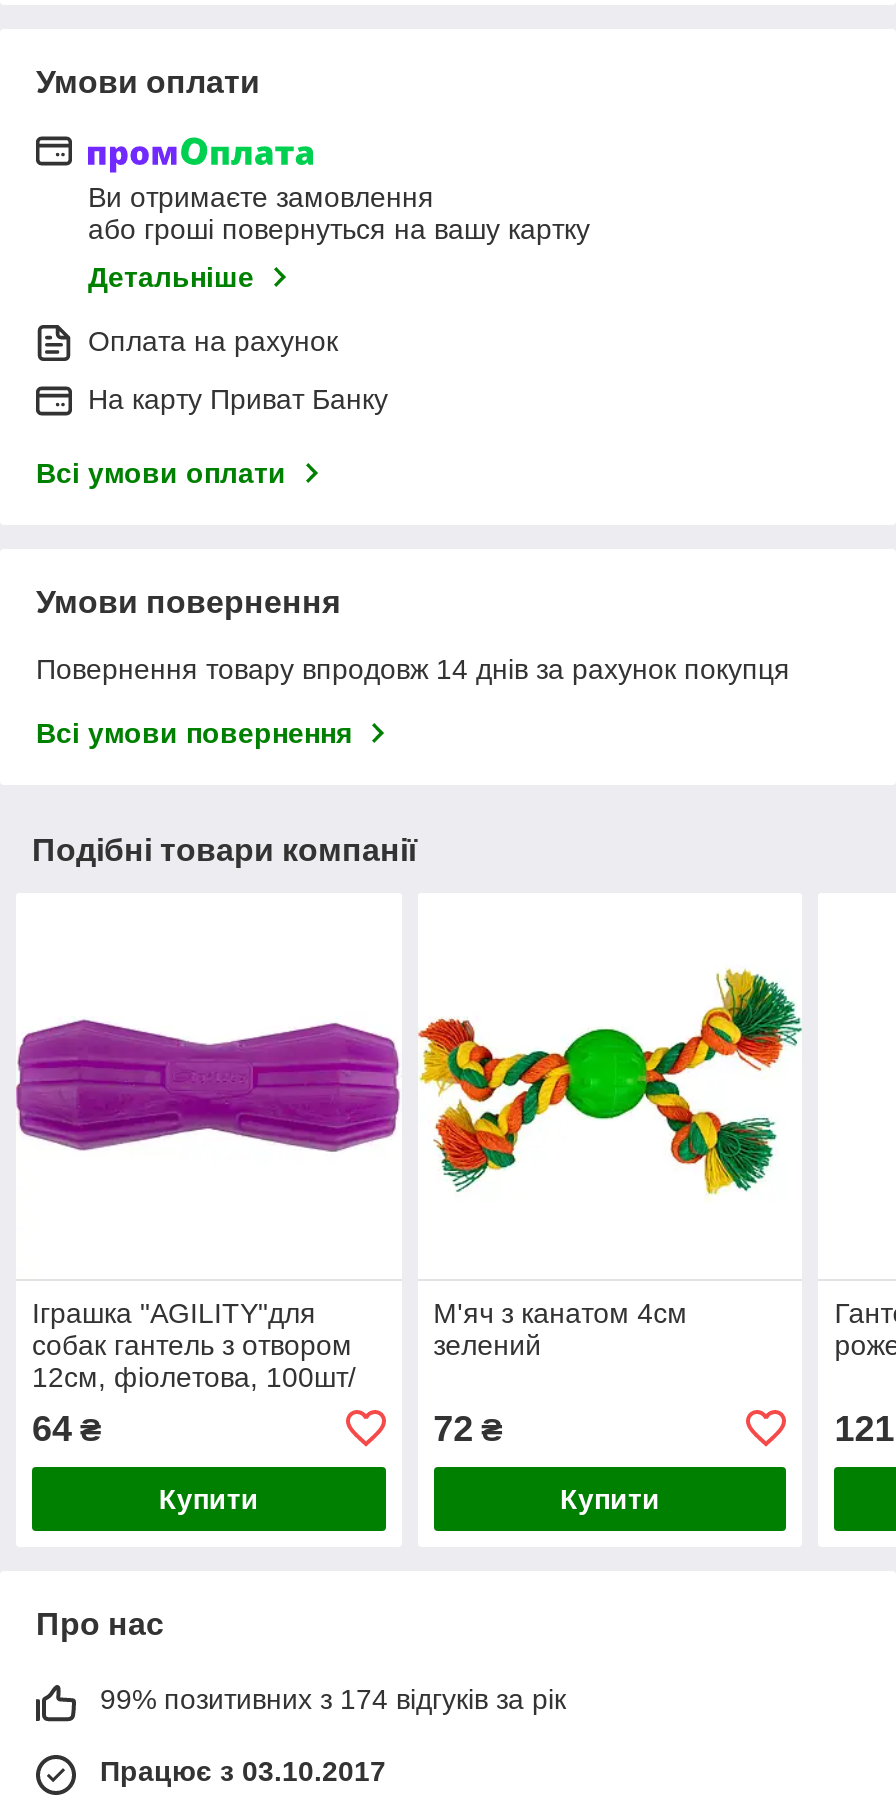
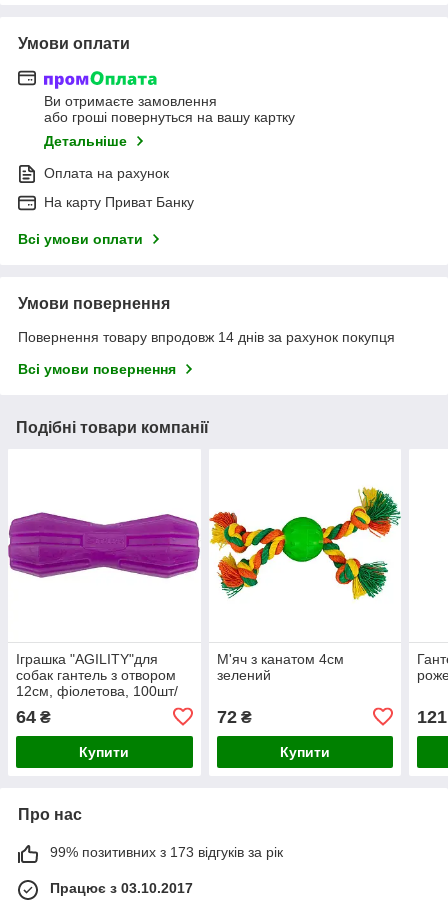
- 99% позитивних з 174 відгуків за рік
+ 99% позитивних з 173 відгуків за рік
